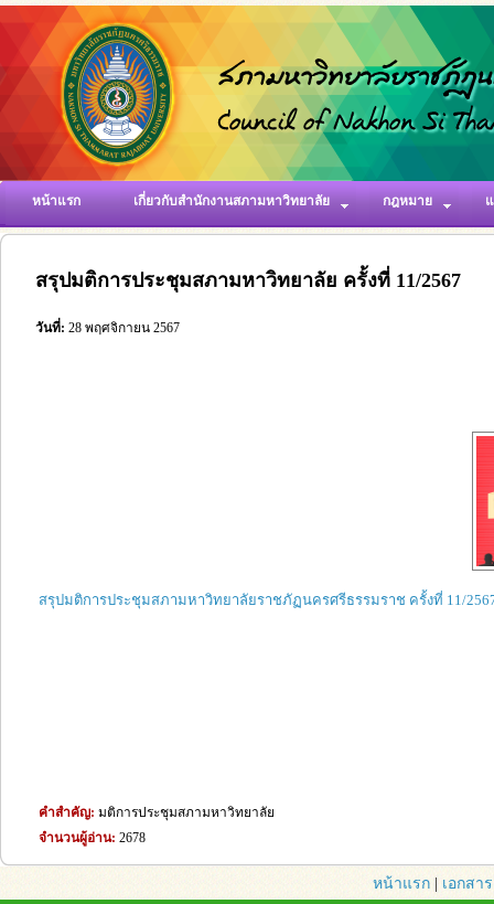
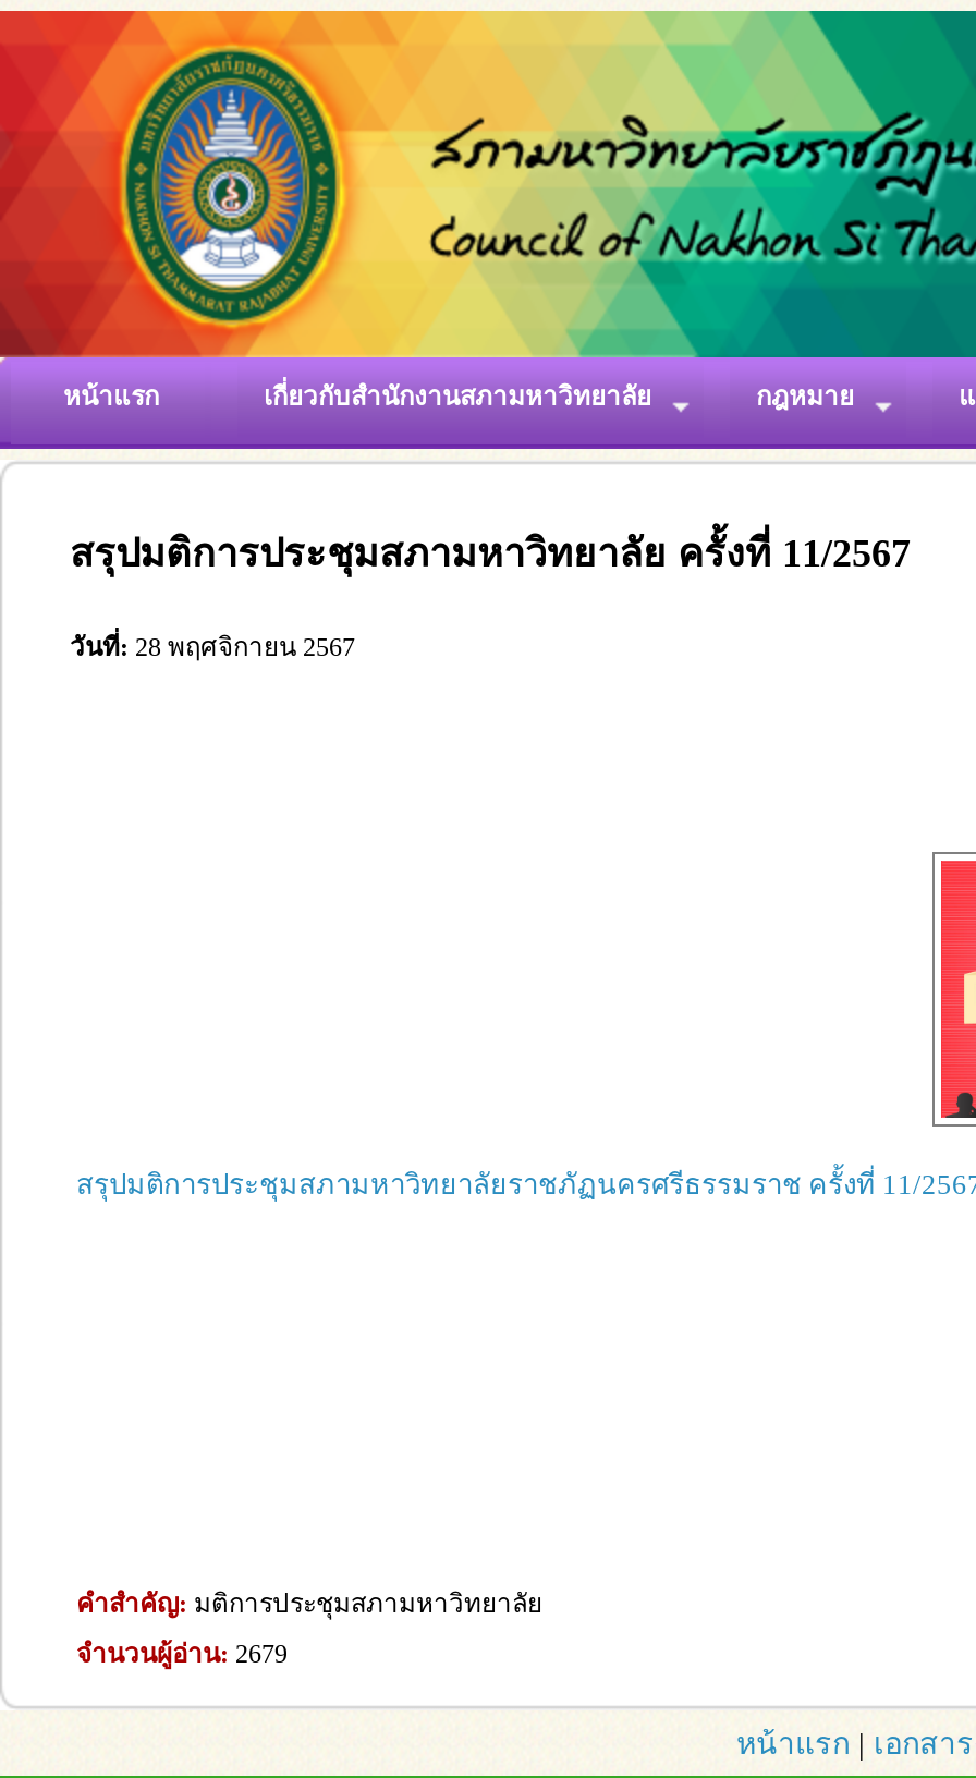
- จำนวนผู้อ่าน: 2678
+ จำนวนผู้อ่าน: 2679
